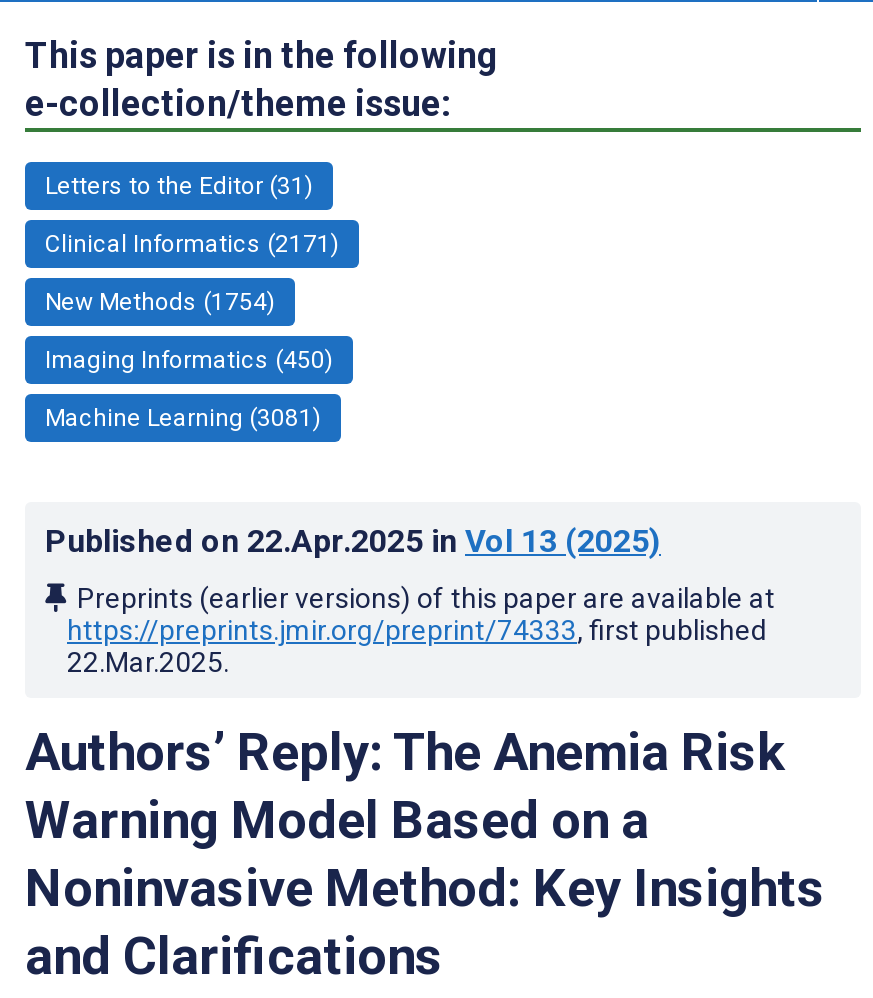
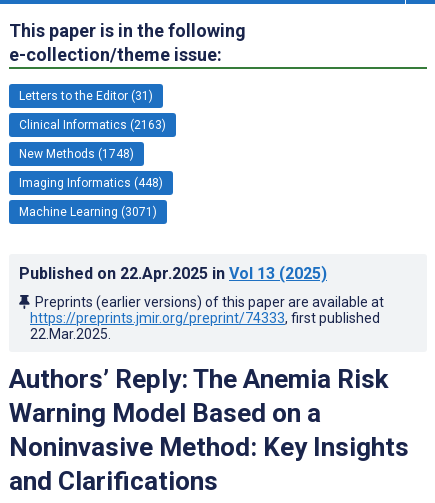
- Clinical Informatics (2171)
+ Clinical Informatics (2163)

- New Methods (1754)
+ New Methods (1748)

- Imaging Informatics (450)
+ Imaging Informatics (448)

- Machine Learning (3081)
+ Machine Learning (3071)
